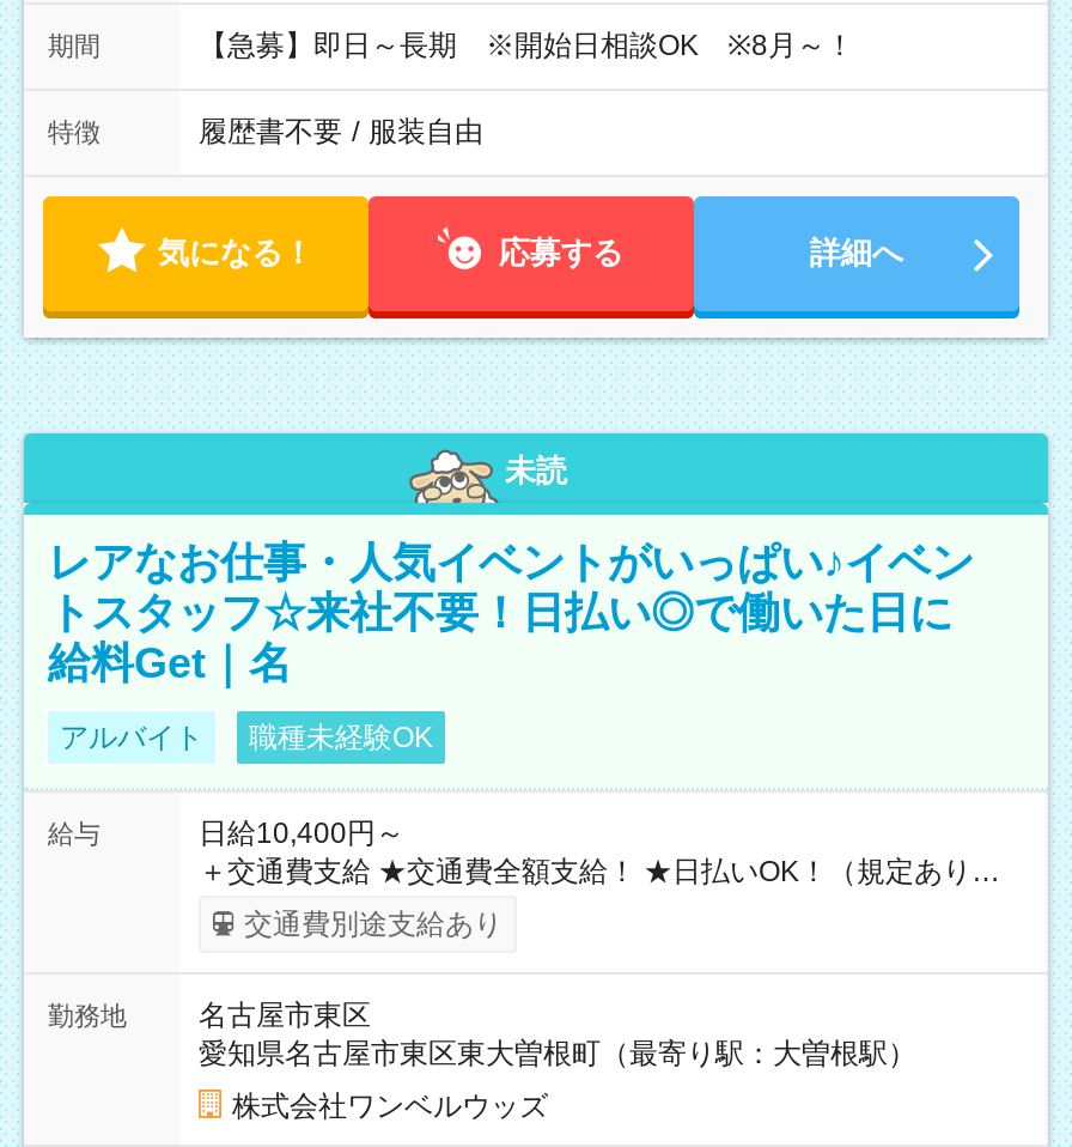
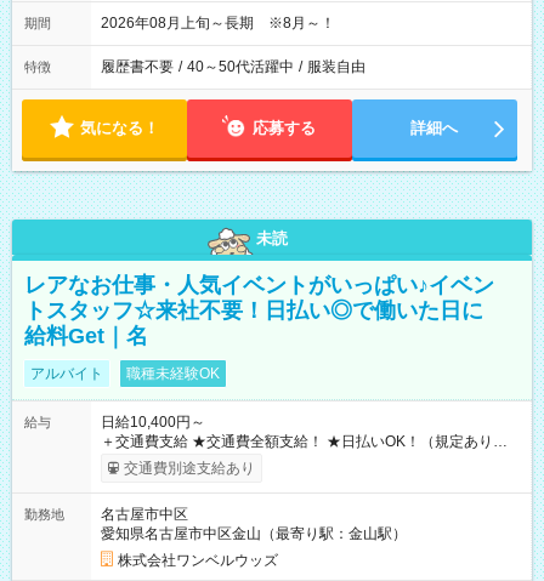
- 【急募】即日～長期 ※開始日相談OK ※8月～！
+ 2026年08月上旬～長期 ※8月～！

- 履歴書不要 / 服装自由
+ 履歴書不要 / 40～50代活躍中 / 服装自由

- 名古屋市東区
- 愛知県名古屋市東区東大曽根町（最寄り駅：大曽根駅）
+ 名古屋市中区
+ 愛知県名古屋市中区金山（最寄り駅：金山駅）
